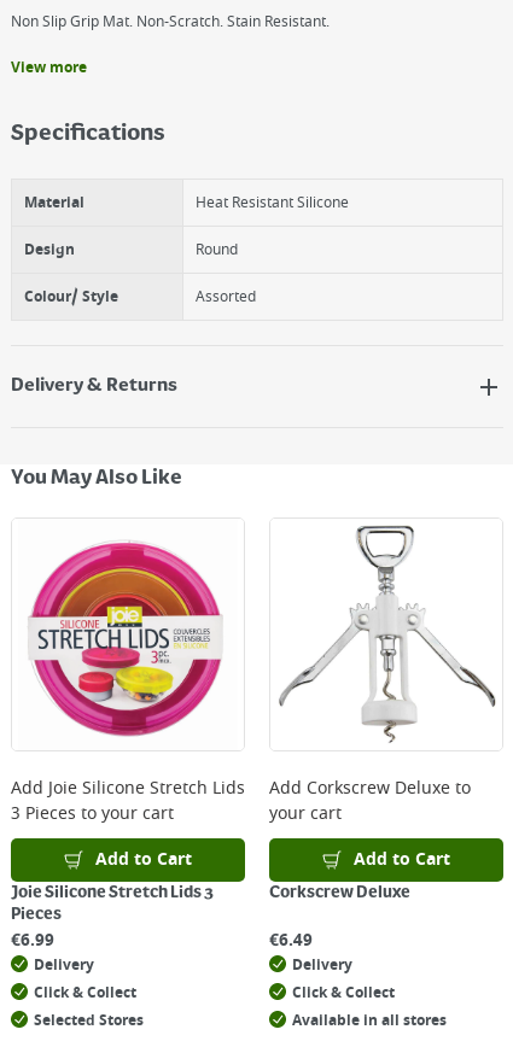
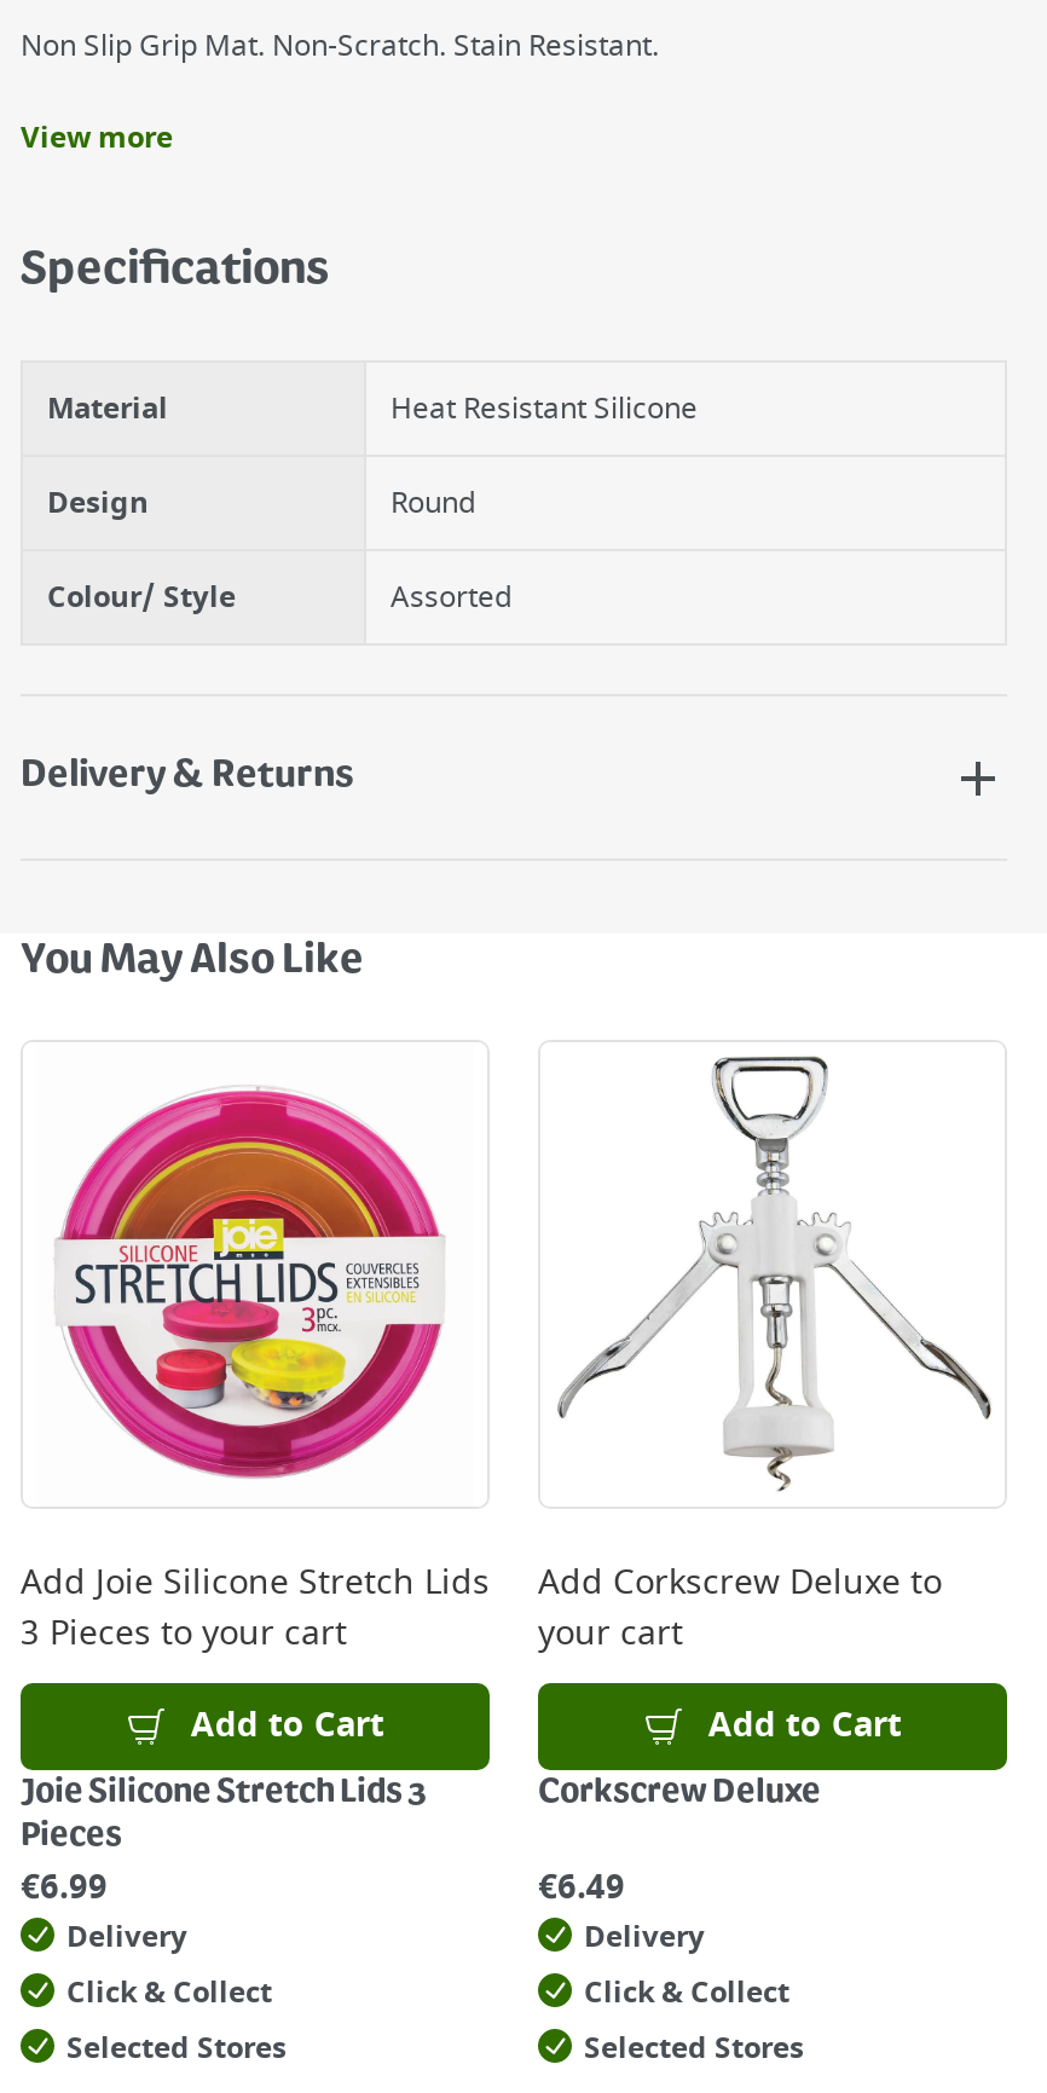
- Available in all stores
+ Selected Stores
